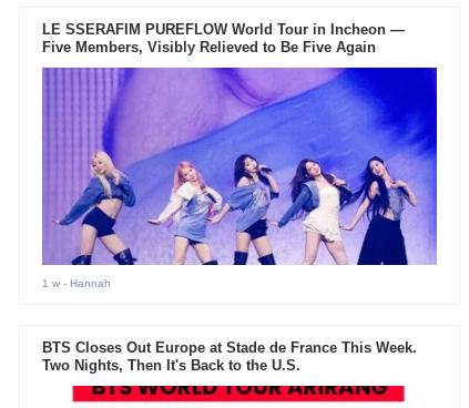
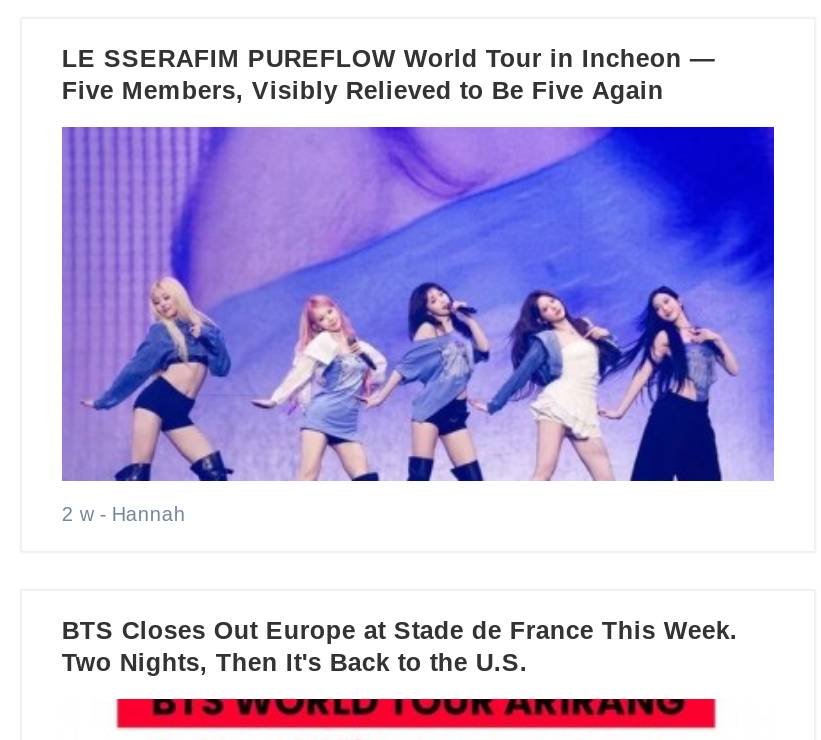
- 1 w - Hannah
+ 2 w - Hannah
